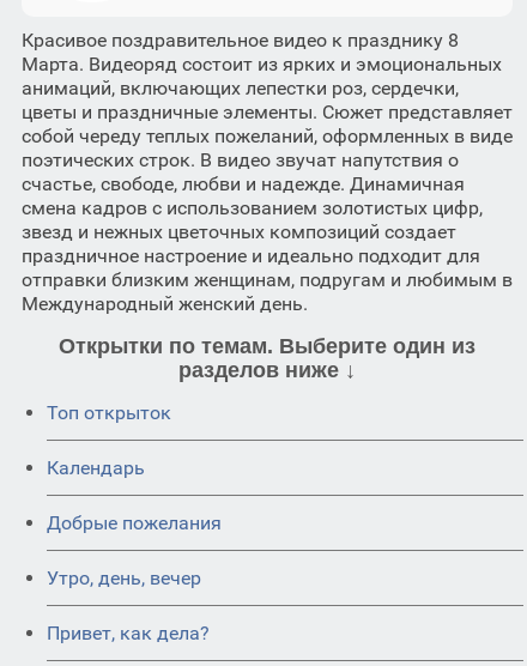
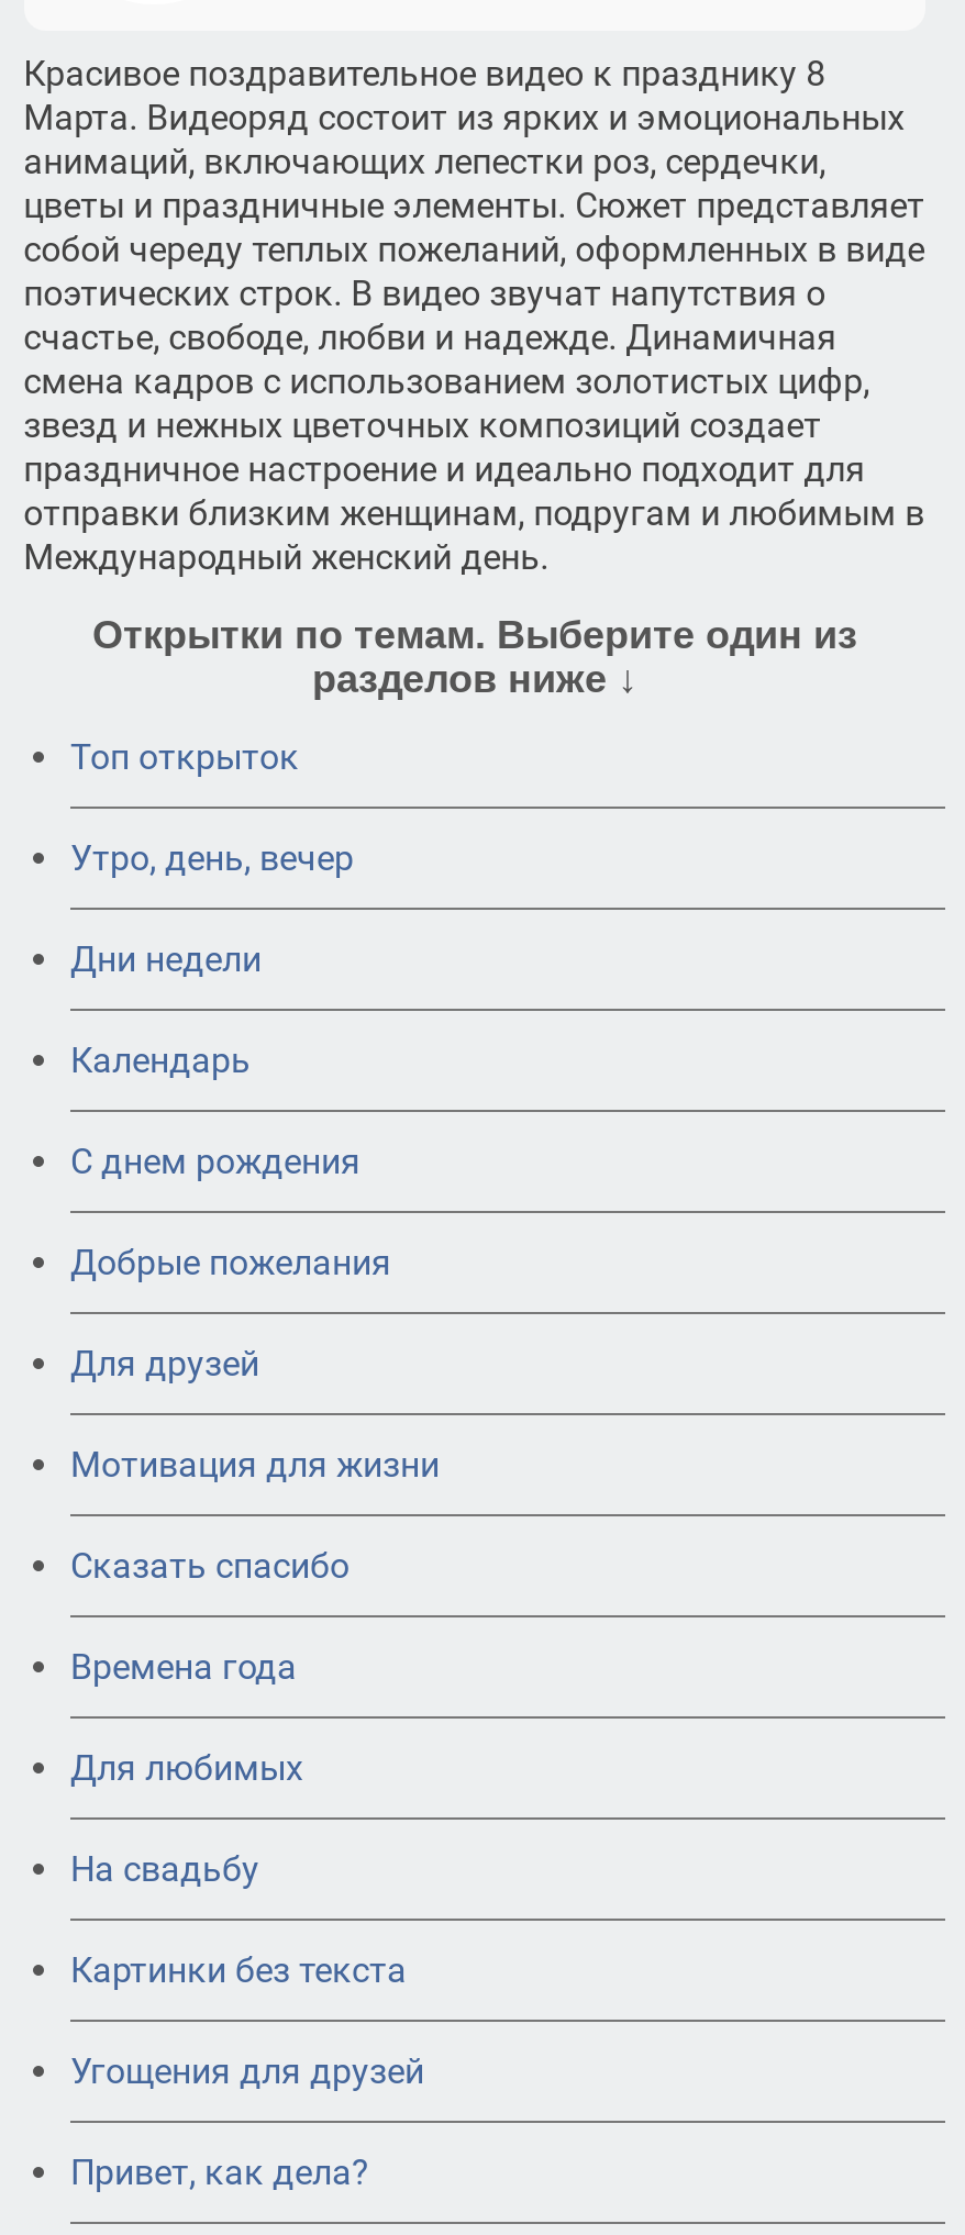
+ Дни недели

+ C днем рождения

+ Для друзей
+ Мотивация для жизни
+ Сказать спасибо
+ Времена года
+ Для любимых
+ На свадьбу
+ Картинки без текста
+ Угощения для друзей

moved up: Утро, день, вечер
